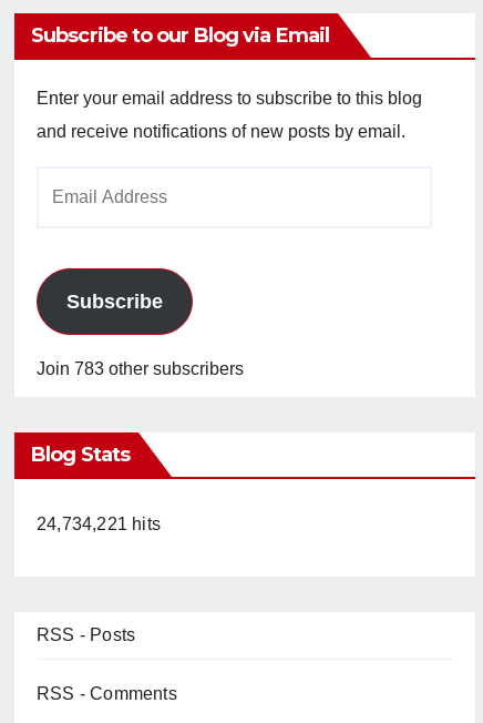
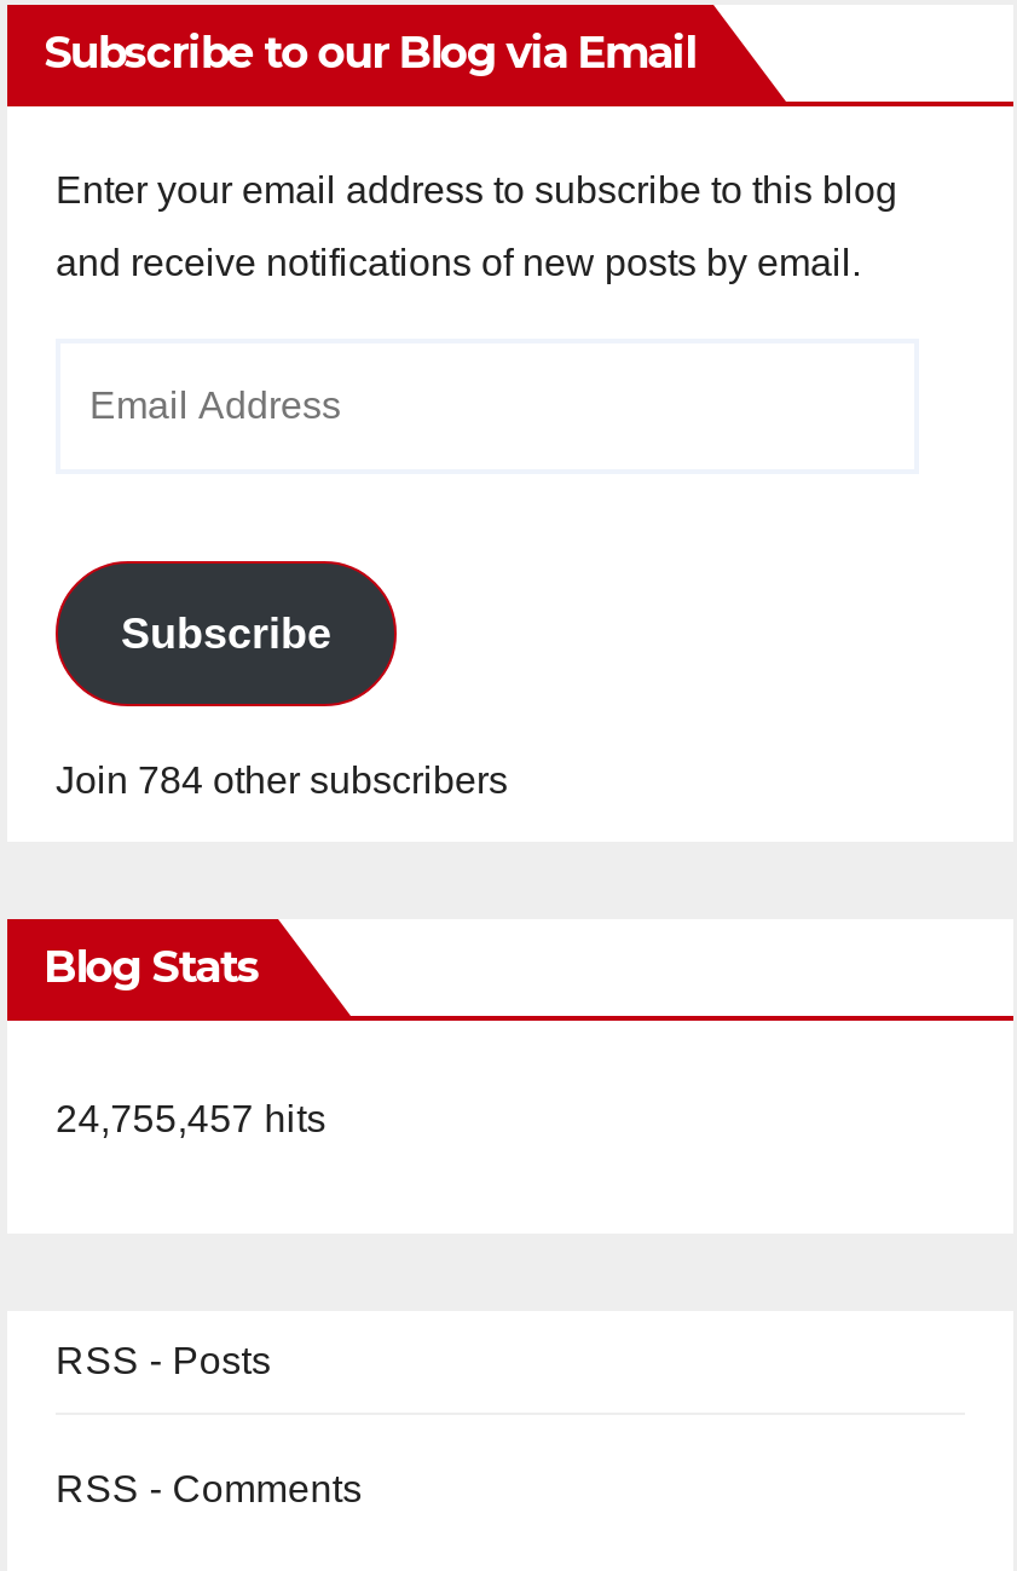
- Join 783 other subscribers
+ Join 784 other subscribers

- 24,734,221 hits
+ 24,755,457 hits
